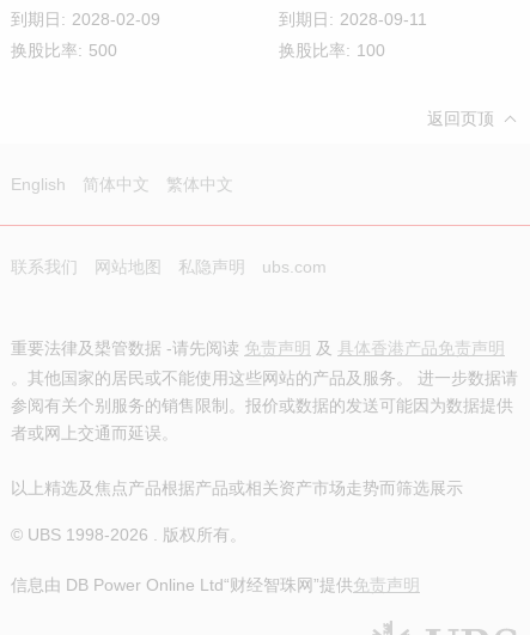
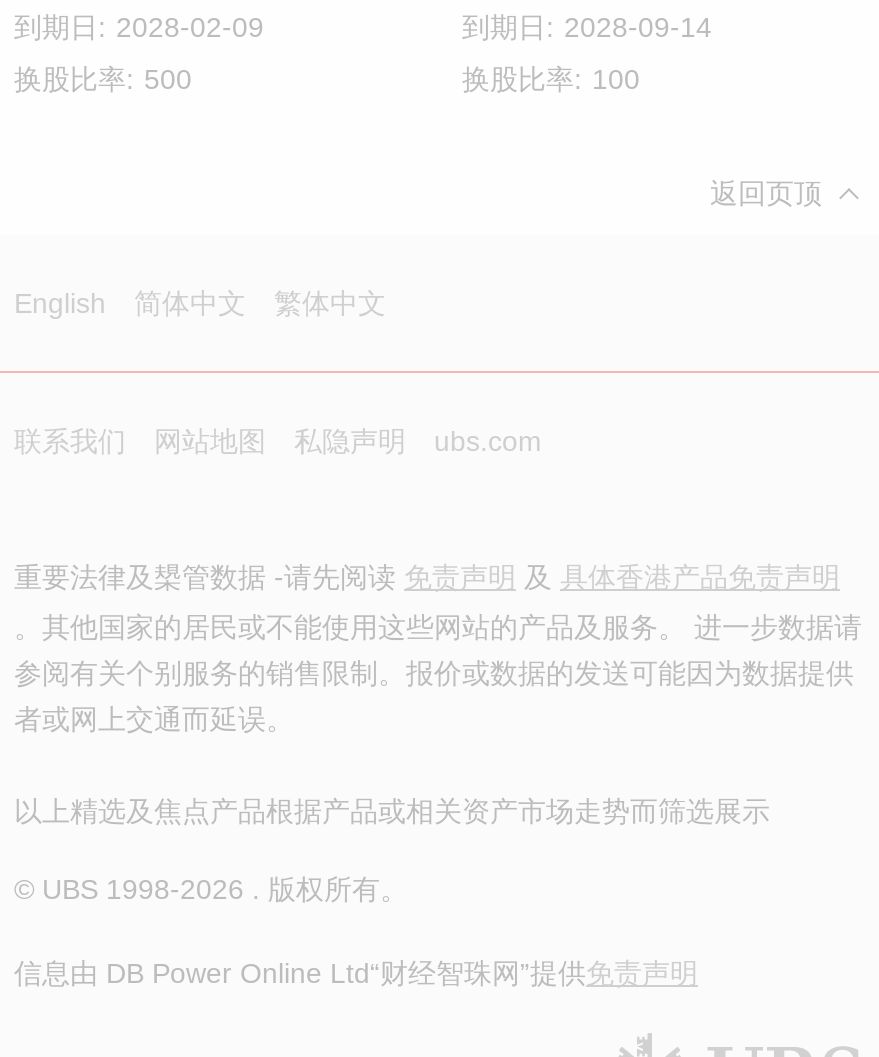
- 到期日: 2028-09-11
+ 到期日: 2028-09-14
